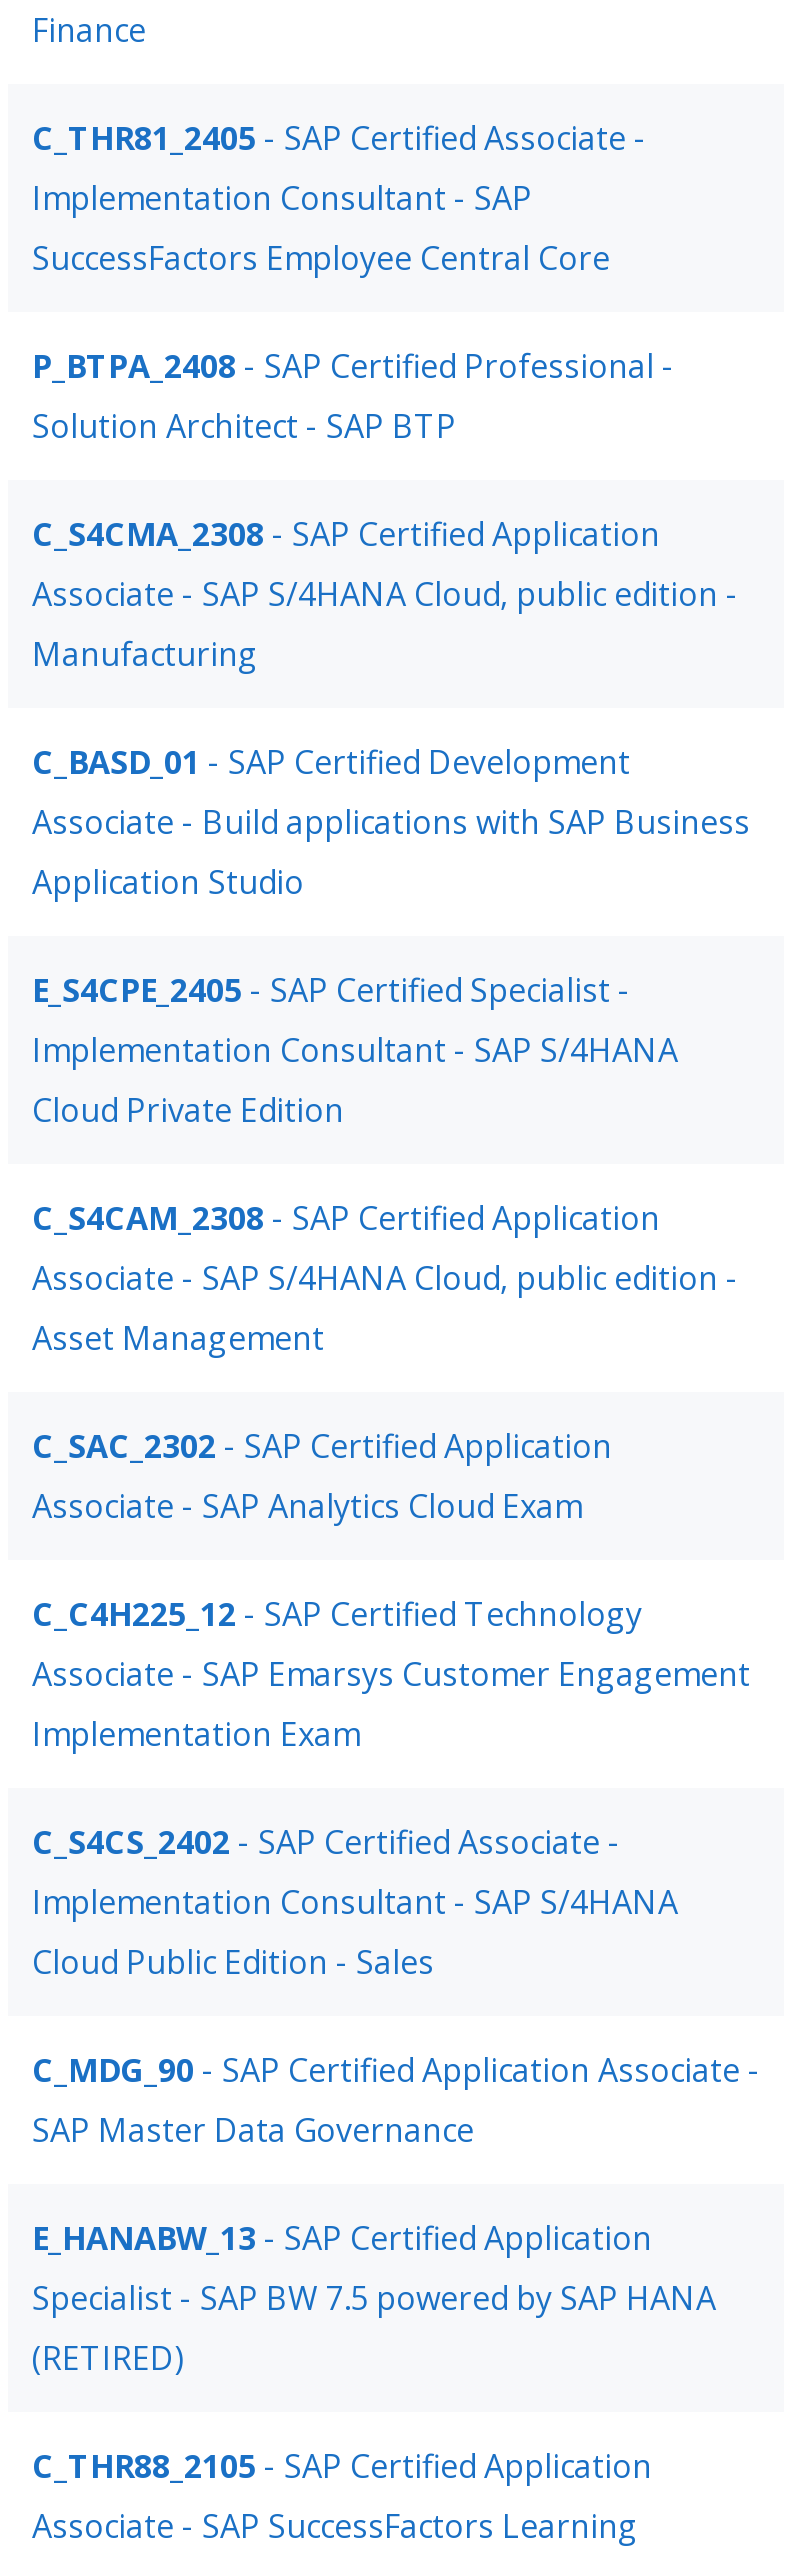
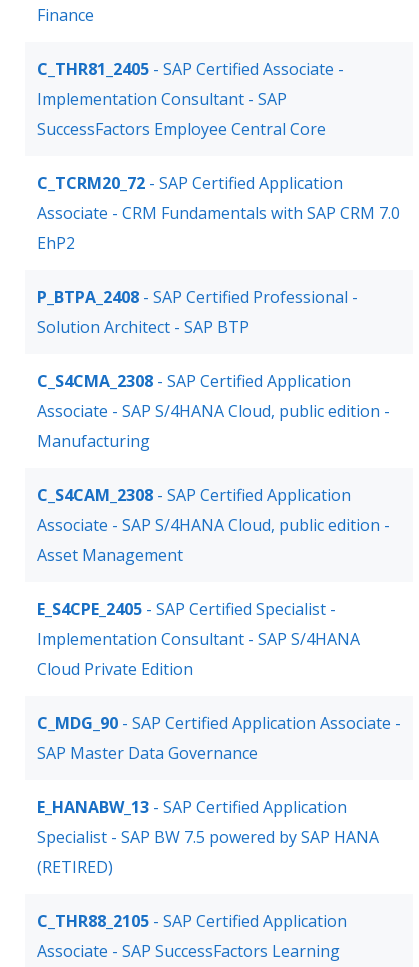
+ C_TCRM20_72 - SAP Certified Application
+ Associate - CRM Fundamentals with SAP CRM 7.0
+ EhP2

moved down: P_BTPA_2408 - SAP Certified Professional - | Solution Architect - SAP BTP | C_S4CMA_2308 - SAP Certified Application | Associate - SAP S/4HANA Cloud, public edition - | Manufacturing

- C_BASD_01 - SAP Certified Development
- Associate - Build applications with SAP Business
- Application Studio
- Implementation Consultant - SAP S/4HANA

moved down: E_S4CPE_2405 - SAP Certified Specialist -

moved down: Cloud Private Edition

- C_SAC_2302 - SAP Certified Application
- Associate - SAP Analytics Cloud Exam
- C_C4H225_12 - SAP Certified Technology
- Associate - SAP Emarsys Customer Engagement
- Implementation Exam
- C_S4CS_2402 - SAP Certified Associate -

- Cloud Public Edition - Sales
